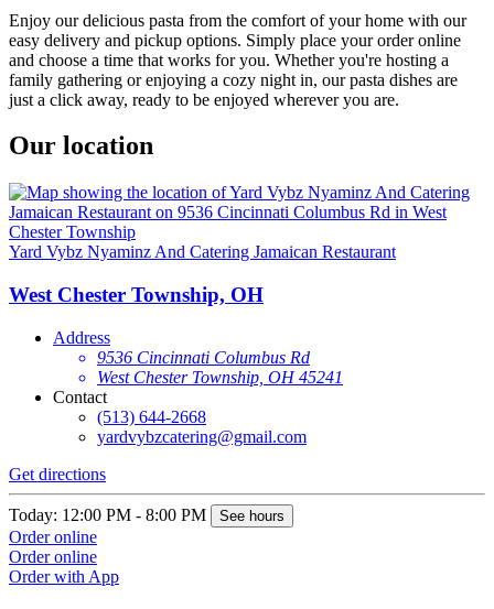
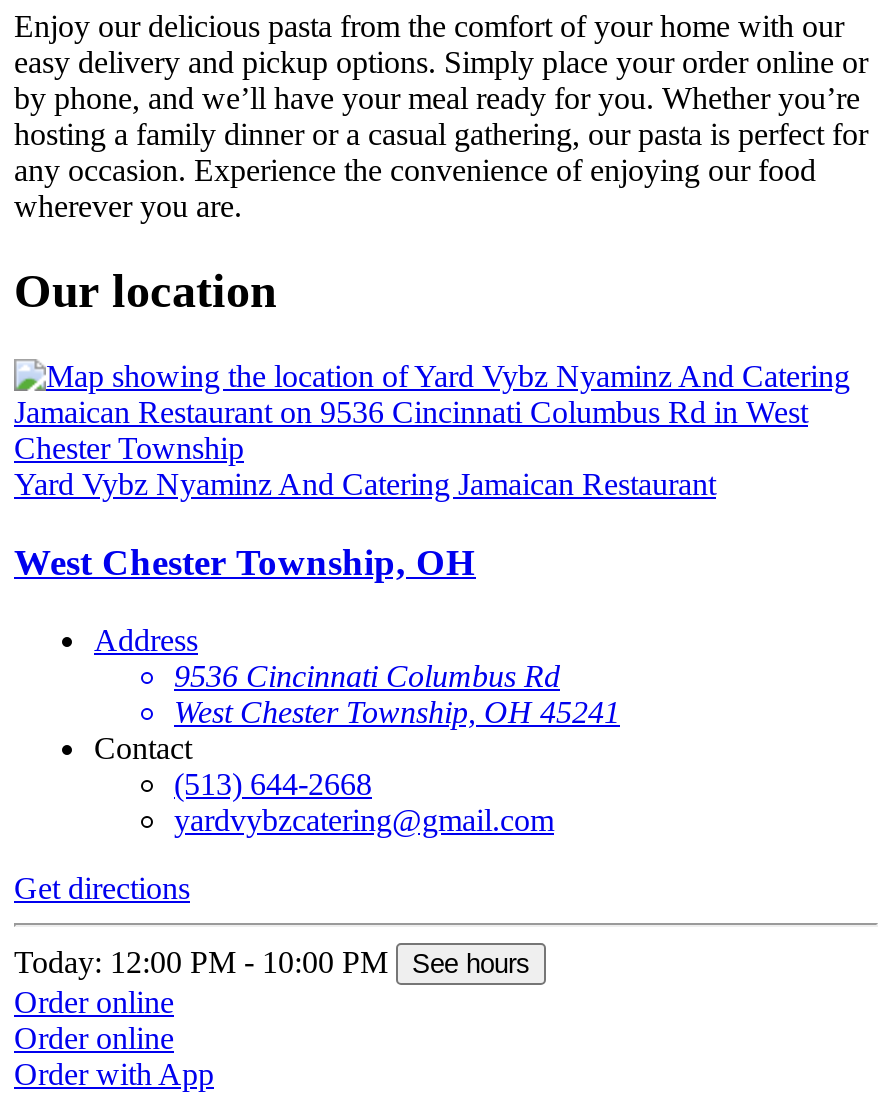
- easy delivery and pickup options. Simply place your order online
- and choose a time that works for you. Whether you're hosting a
- family gathering or enjoying a cozy night in, our pasta dishes are
- just a click away, ready to be enjoyed wherever you are.
+ easy delivery and pickup options. Simply place your order online or
+ by phone, and we’ll have your meal ready for you. Whether you’re
+ hosting a family dinner or a casual gathering, our pasta is perfect for
+ any occasion. Experience the convenience of enjoying our food
+ wherever you are.

- Today: 12:00 PM - 8:00 PM See hours
+ Today: 12:00 PM - 10:00 PM See hours
